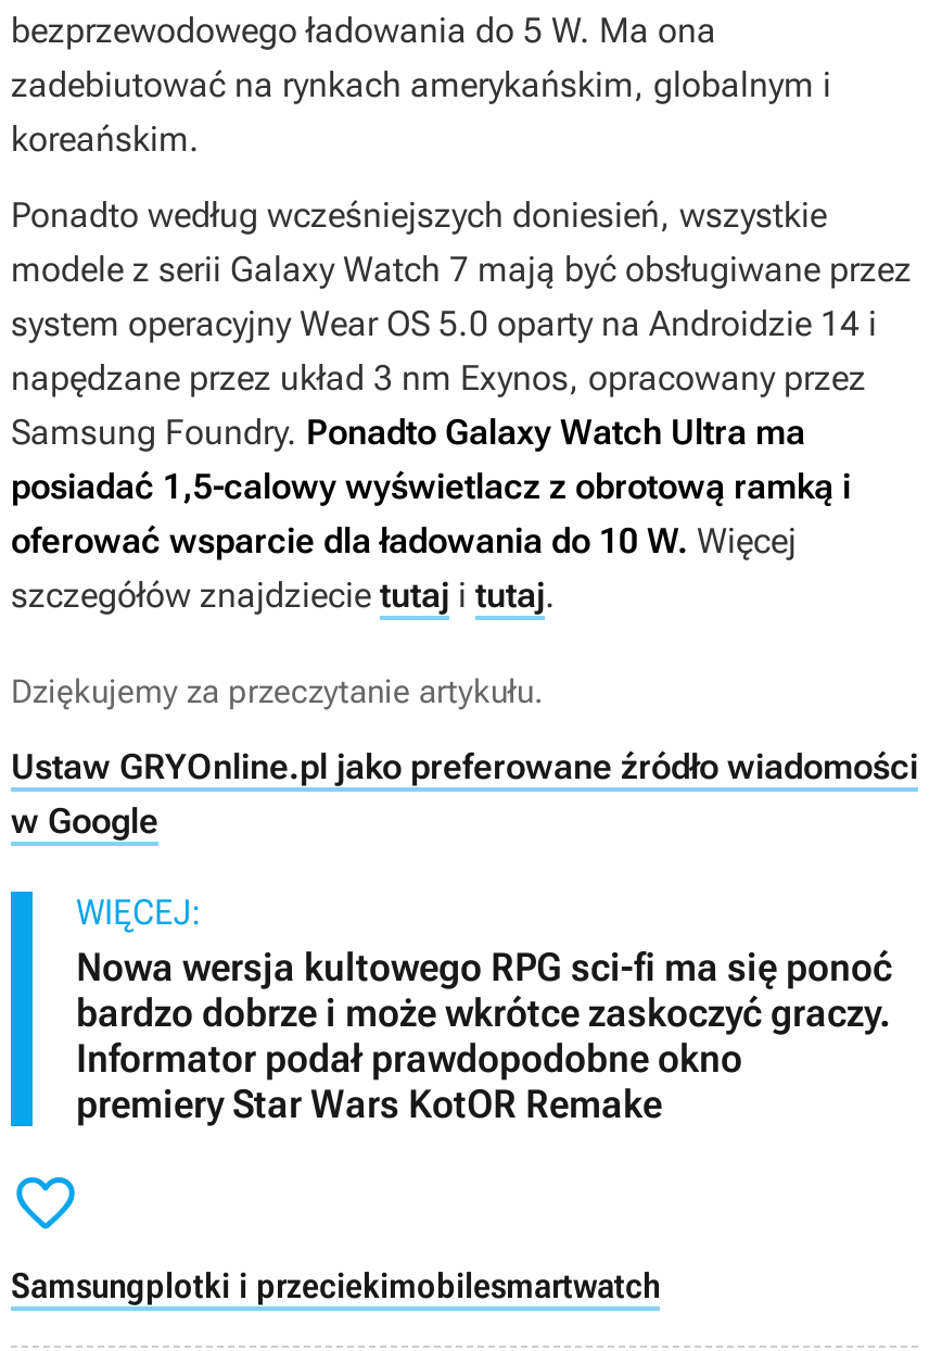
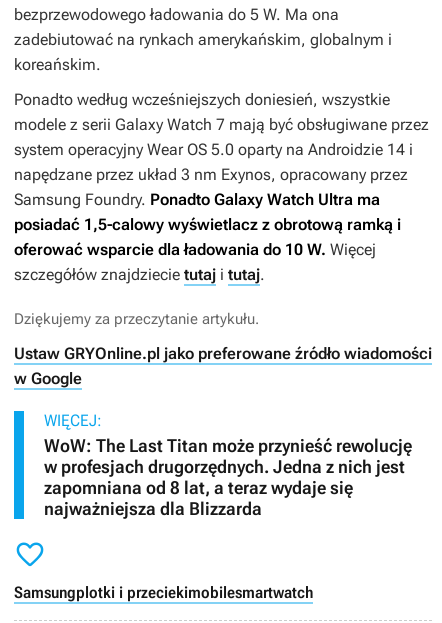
- Nowa wersja kultowego RPG sci-fi ma się ponoć
- bardzo dobrze i może wkrótce zaskoczyć graczy.
- Informator podał prawdopodobne okno
- premiery Star Wars KotOR Remake
+ WoW: The Last Titan może przynieść rewolucję
+ w profesjach drugorzędnych. Jedna z nich jest
+ zapomniana od 8 lat, a teraz wydaje się
+ najważniejsza dla Blizzarda
